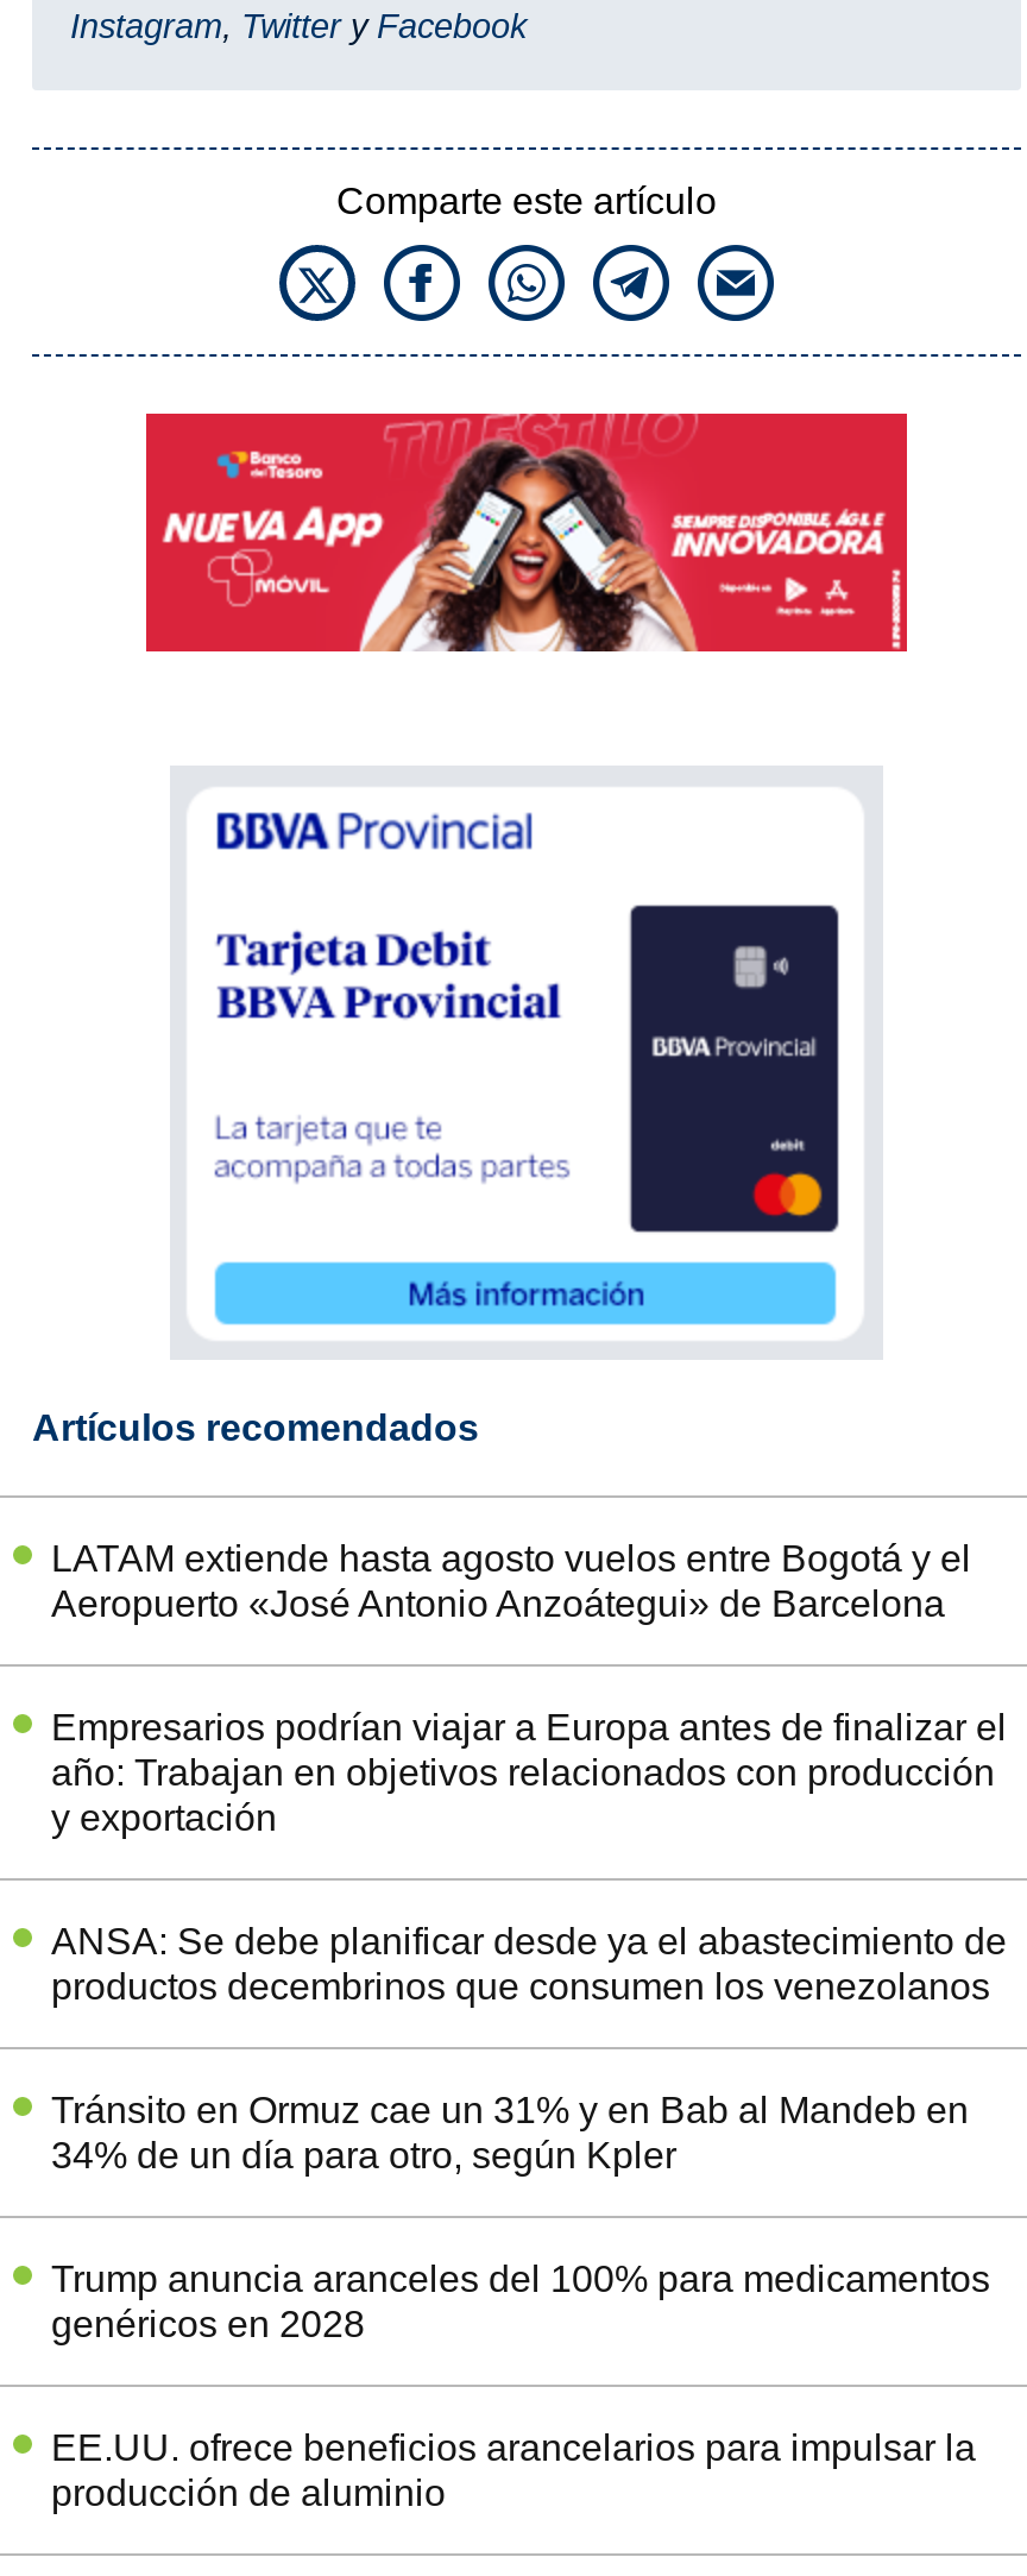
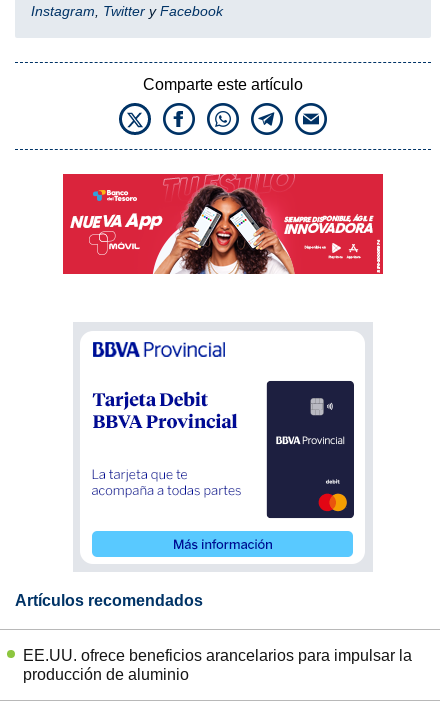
- LATAM extiende hasta agosto vuelos entre Bogotá y el
- Aeropuerto «José Antonio Anzoátegui» de Barcelona
- Empresarios podrían viajar a Europa antes de finalizar el
- año: Trabajan en objetivos relacionados con producción
- y exportación
- ANSA: Se debe planificar desde ya el abastecimiento de
- productos decembrinos que consumen los venezolanos
- Tránsito en Ormuz cae un 31% y en Bab al Mandeb en
- 34% de un día para otro, según Kpler
- Trump anuncia aranceles del 100% para medicamentos
- genéricos en 2028
